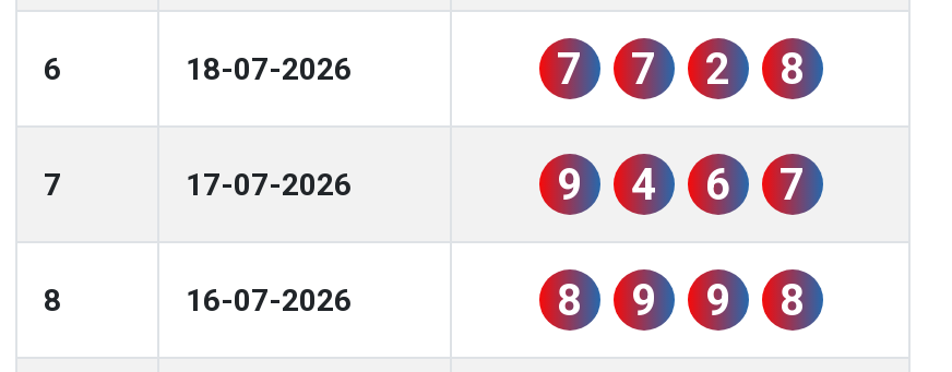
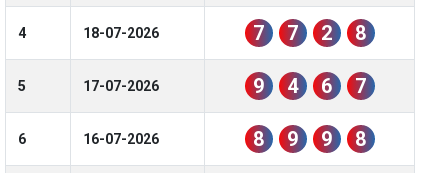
- 6
+ 4

- 7
+ 5

- 8
+ 6
